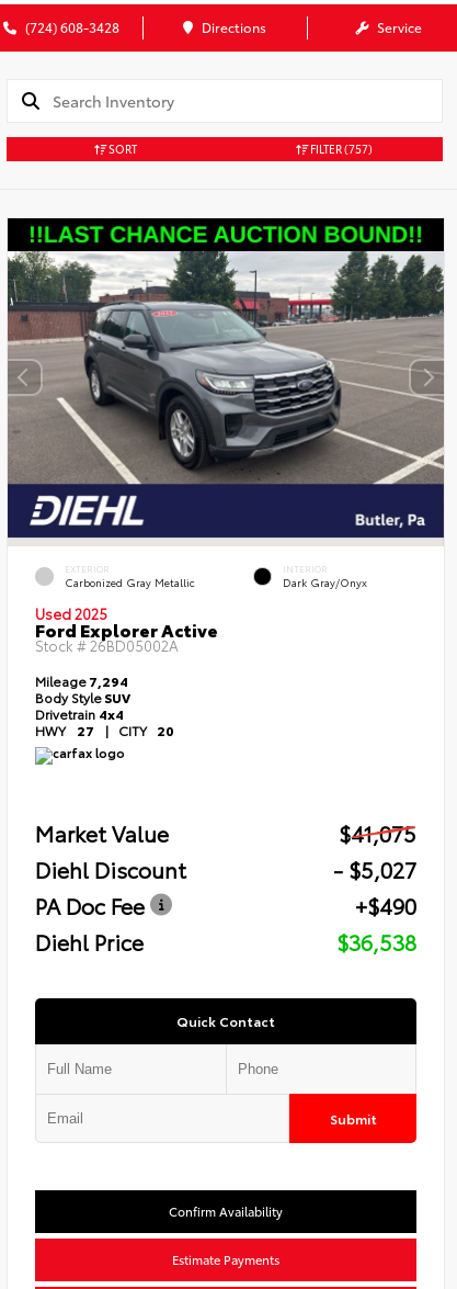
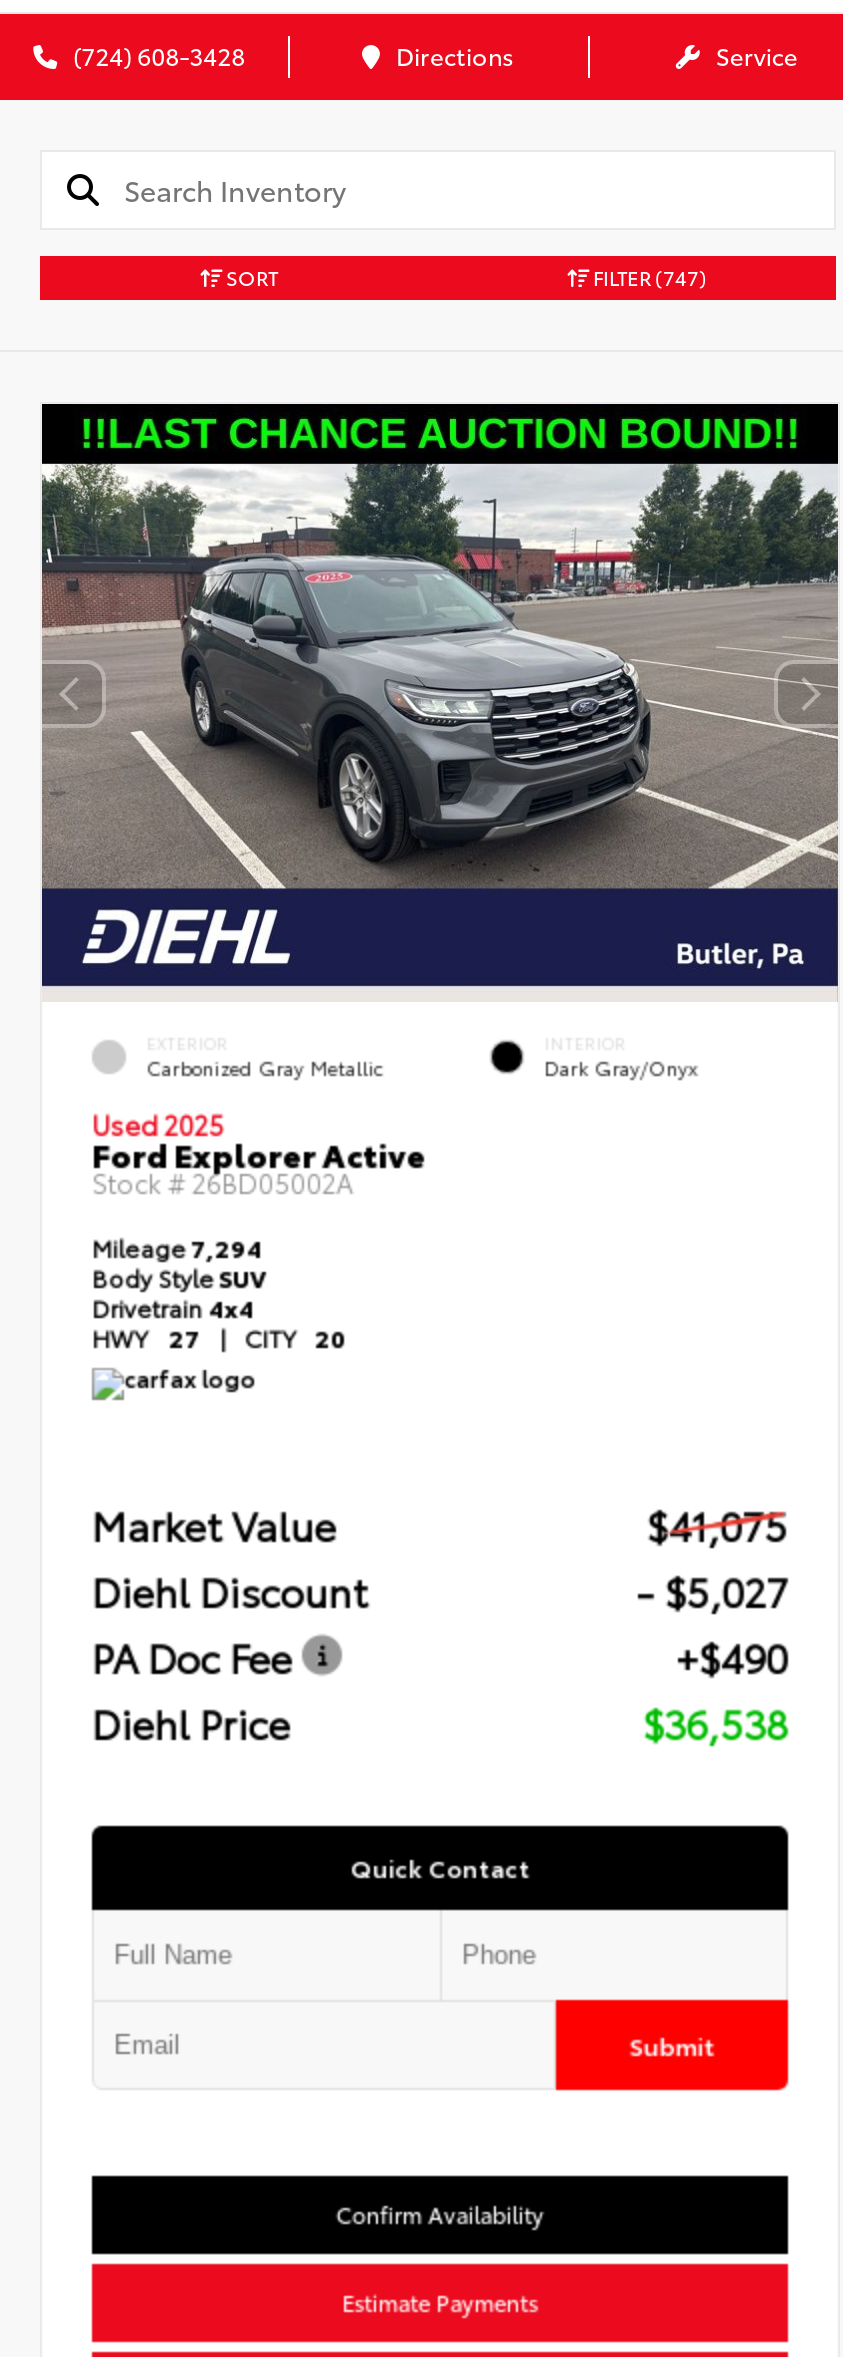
- FILTER (757)
+ FILTER (747)
